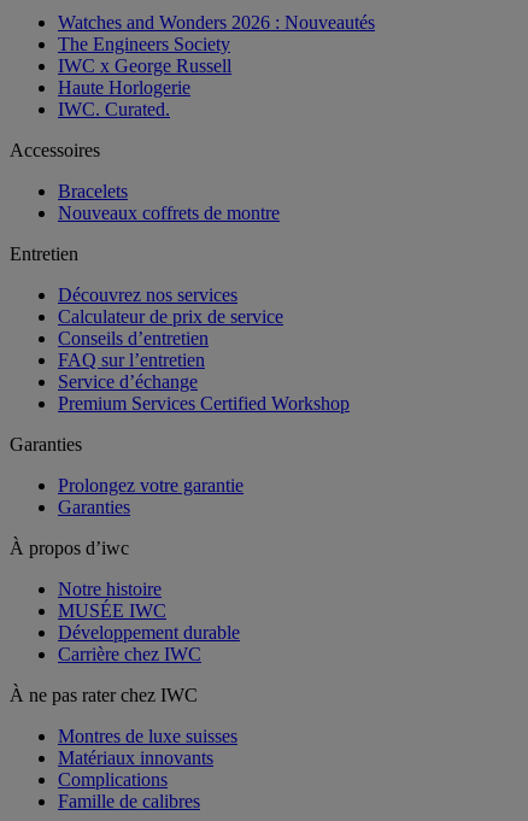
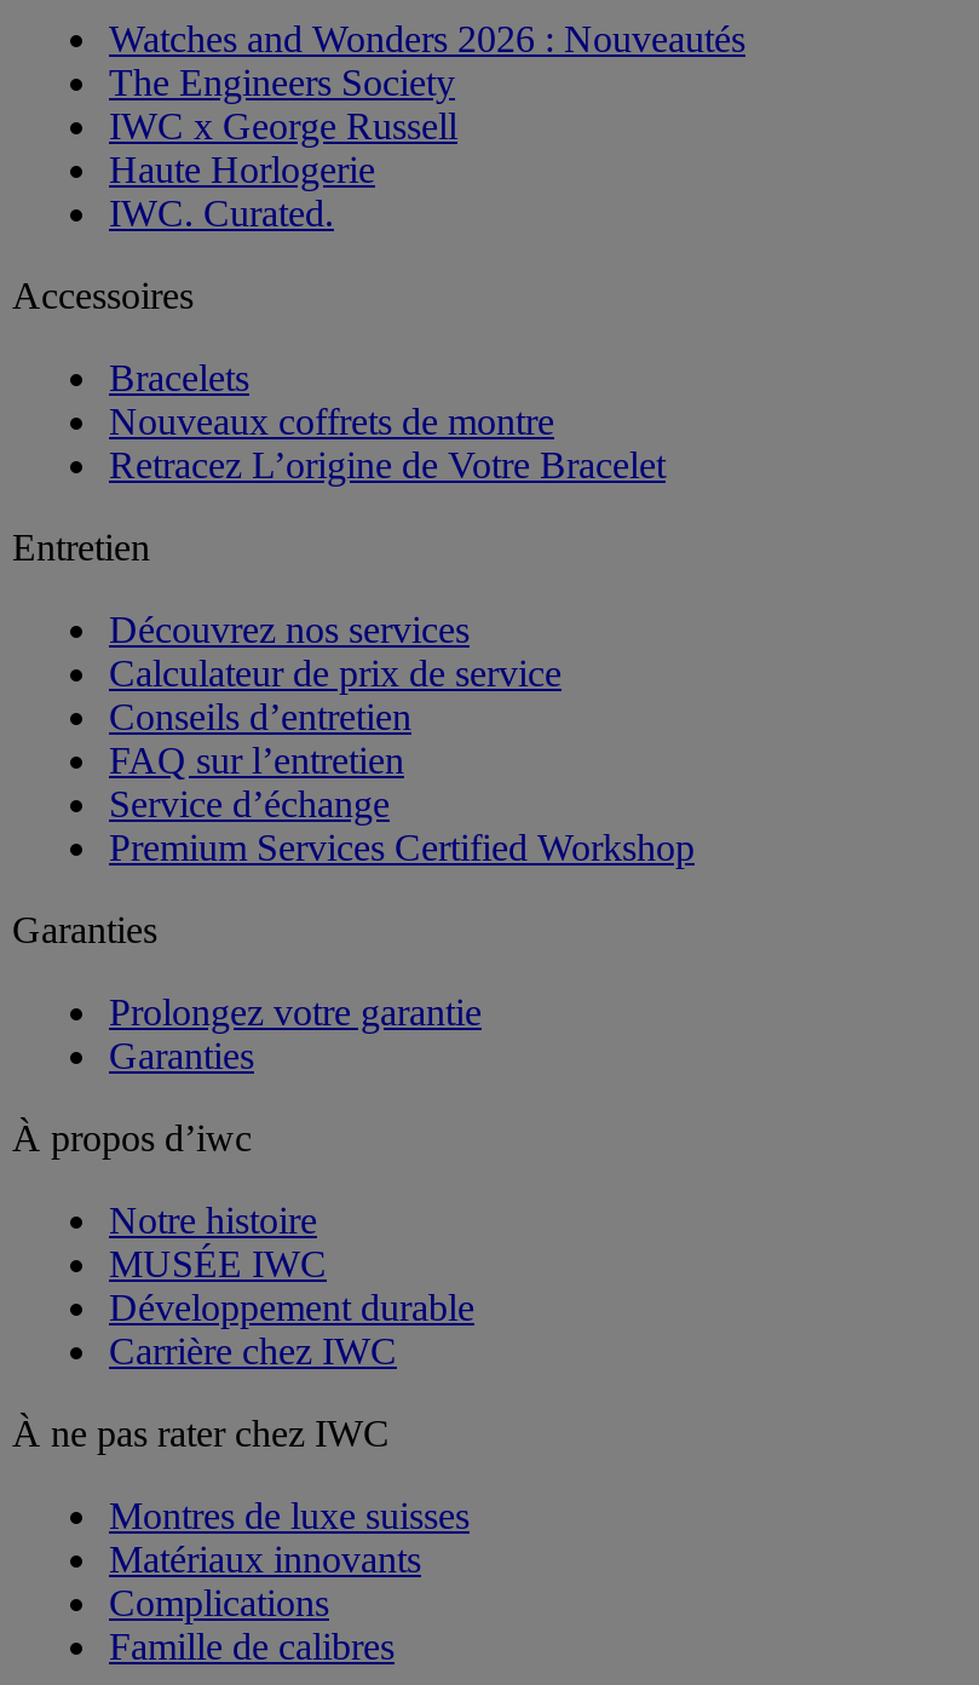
+ Retracez L’origine de Votre Bracelet
